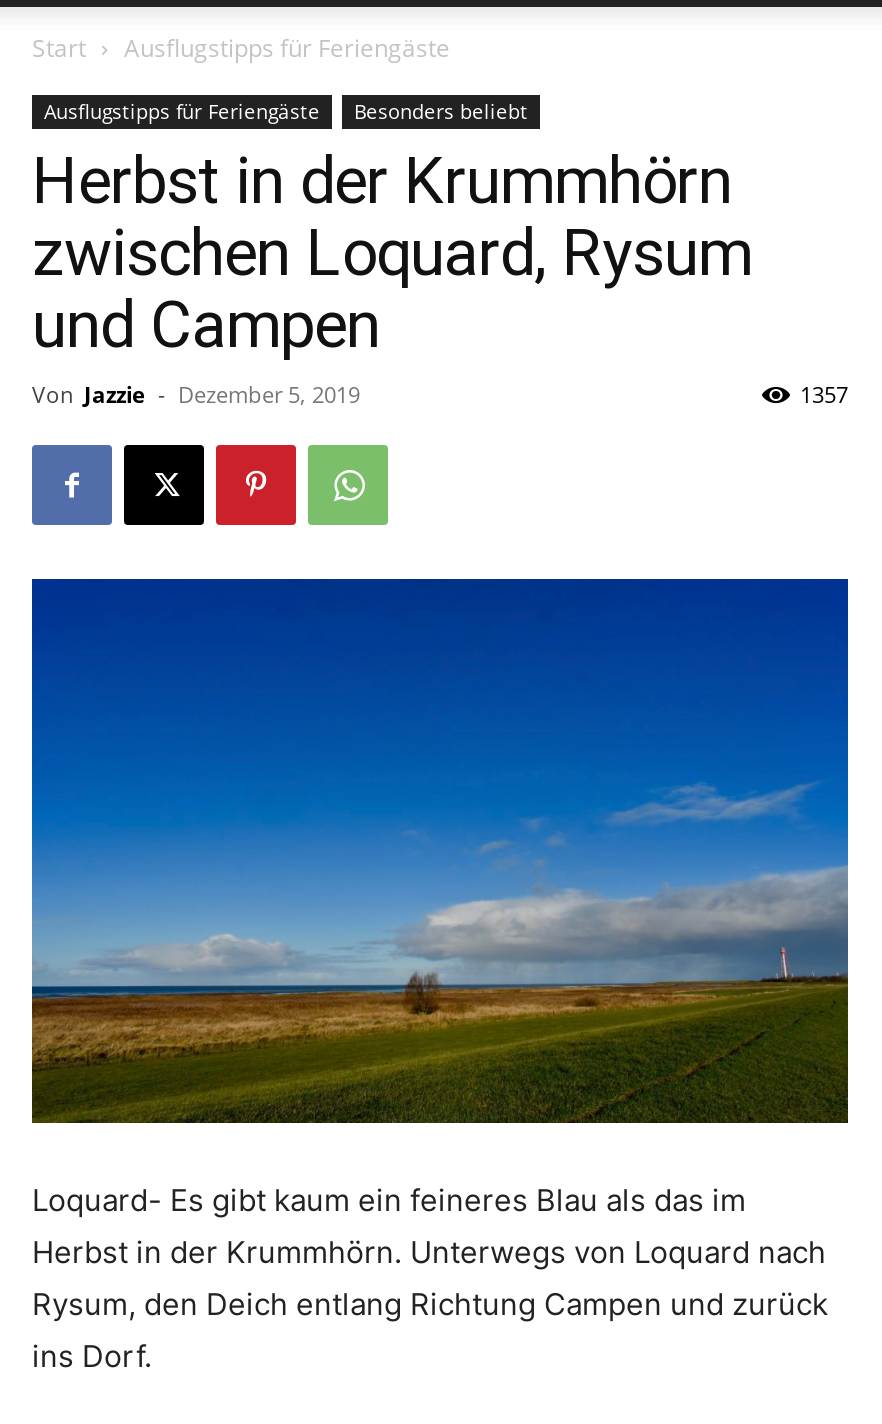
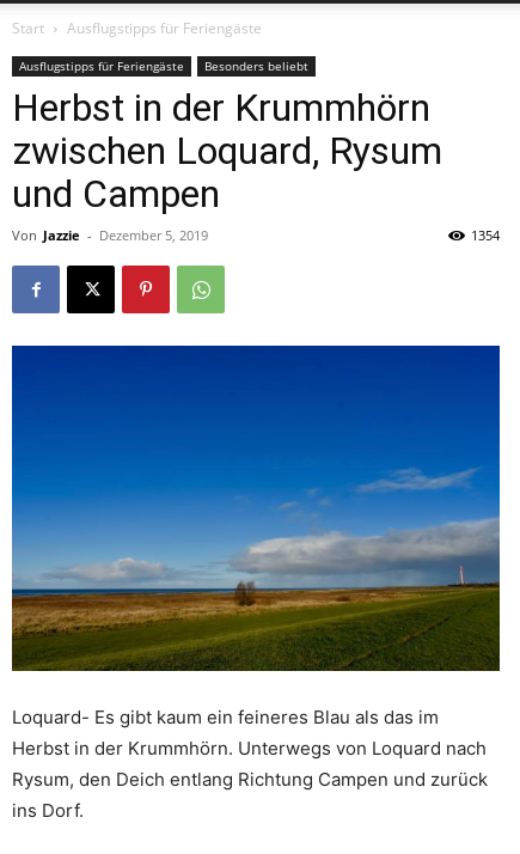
- 1357
+ 1354
